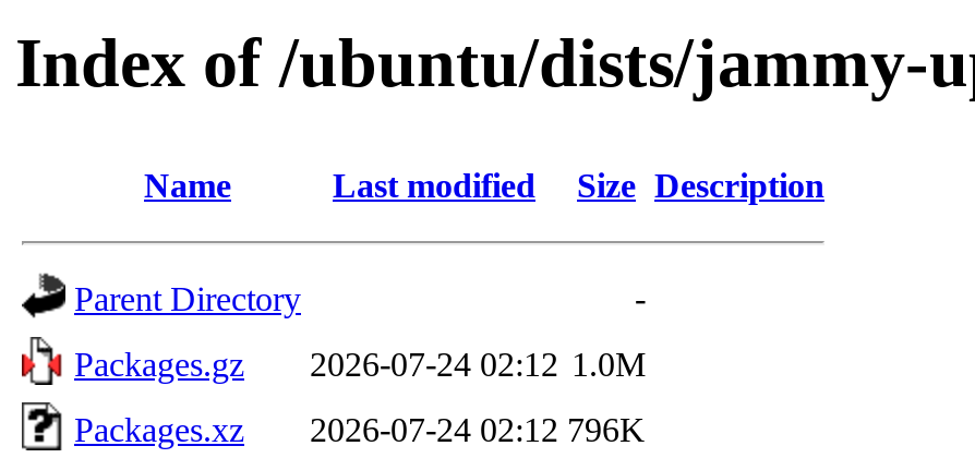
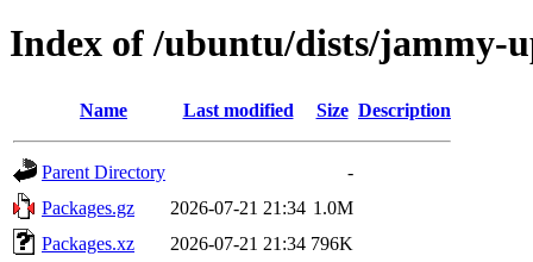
- Packages.gz 2026-07-24 02:12 1.0M
+ Packages.gz 2026-07-21 21:34 1.0M

- Packages.xz 2026-07-24 02:12 796K
+ Packages.xz 2026-07-21 21:34 796K
